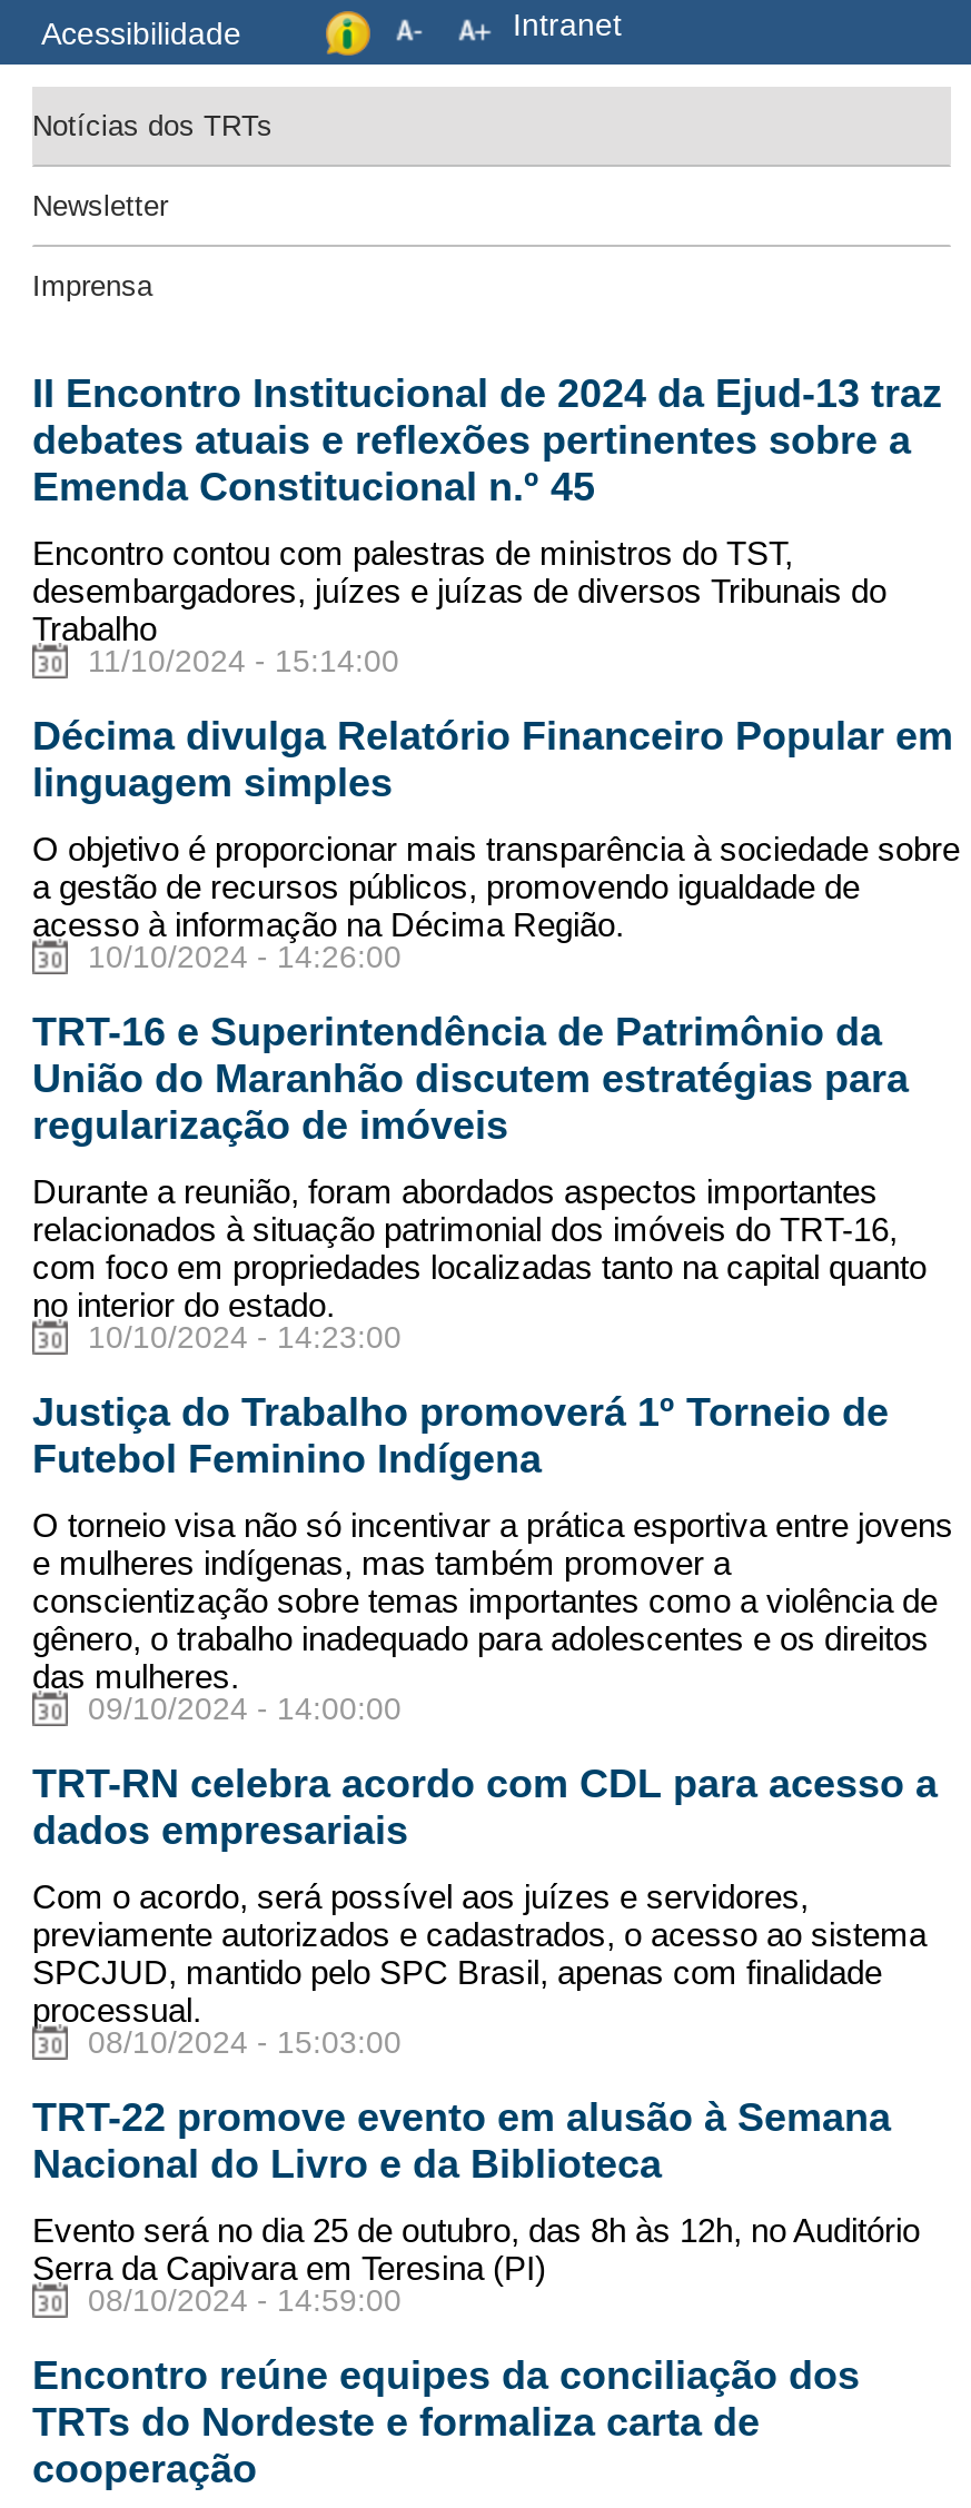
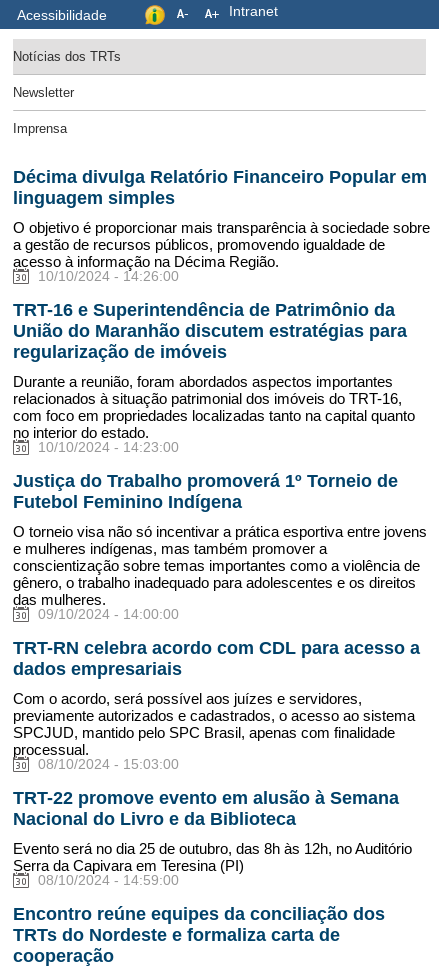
- II Encontro Institucional de 2024 da Ejud-13 traz
- debates atuais e reflexões pertinentes sobre a
- Emenda Constitucional n.º 45
- Encontro contou com palestras de ministros do TST,
- desembargadores, juízes e juízas de diversos Tribunais do
- Trabalho
- 11/10/2024 - 15:14:00
